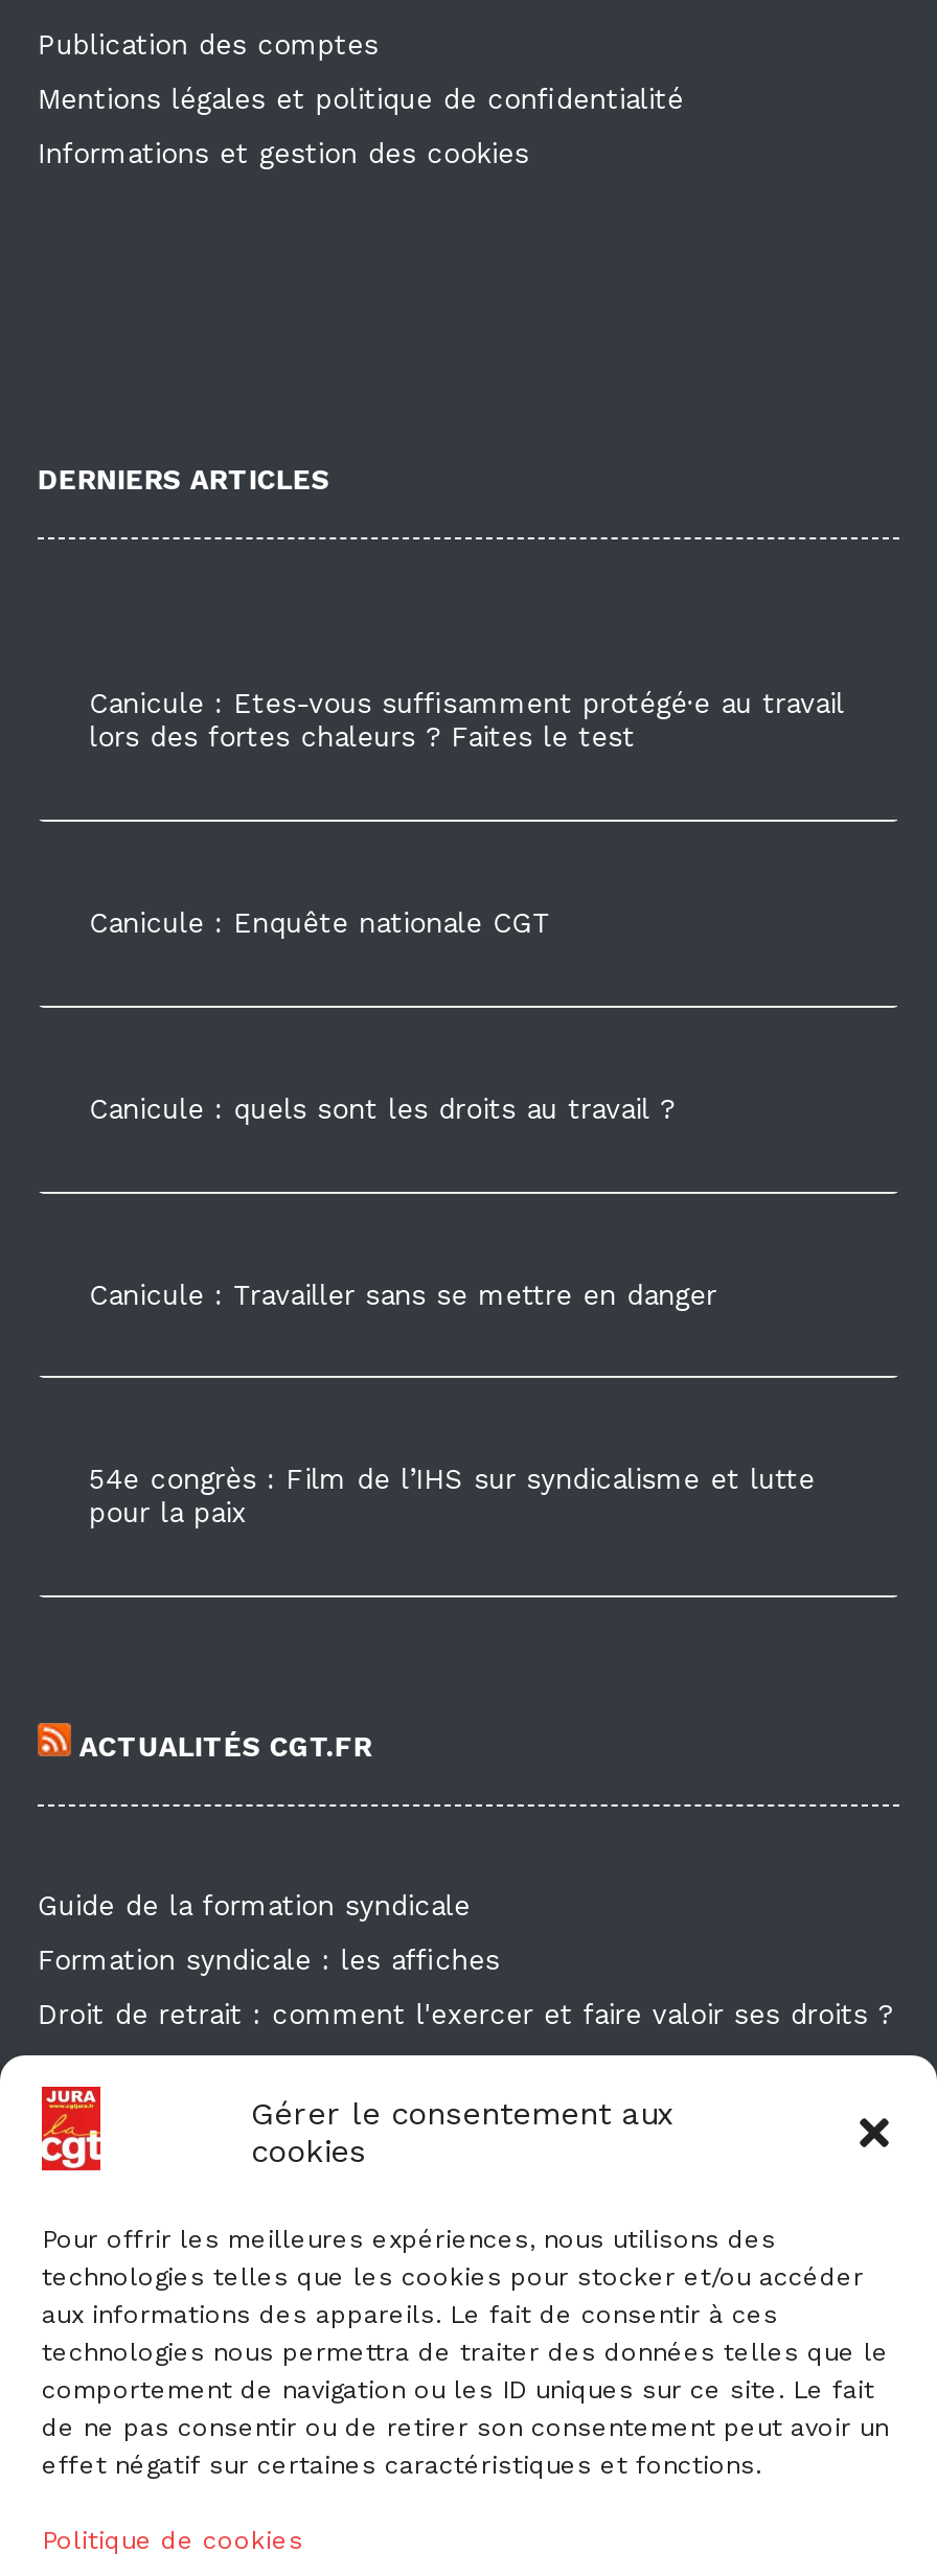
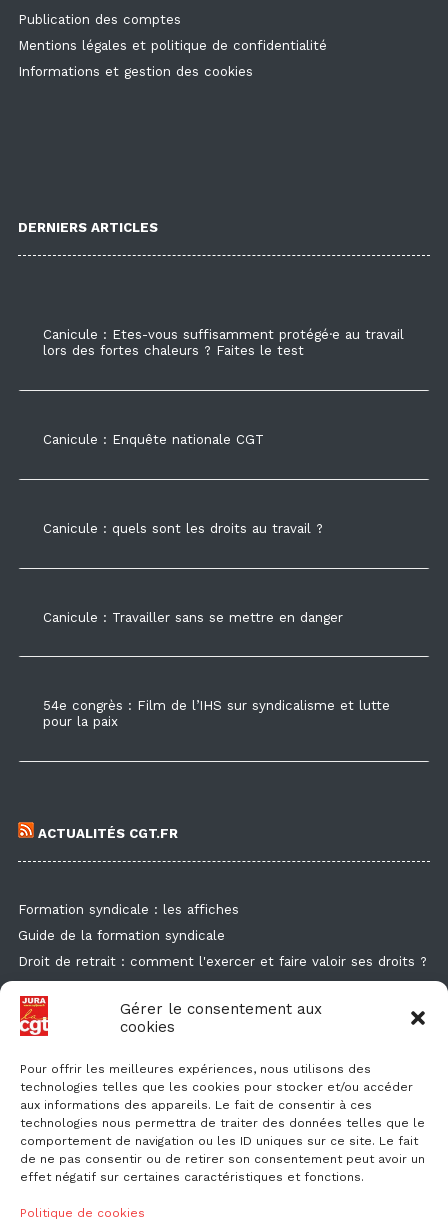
moved down: Guide de la formation syndicale

moved up: Formation syndicale : les affiches
